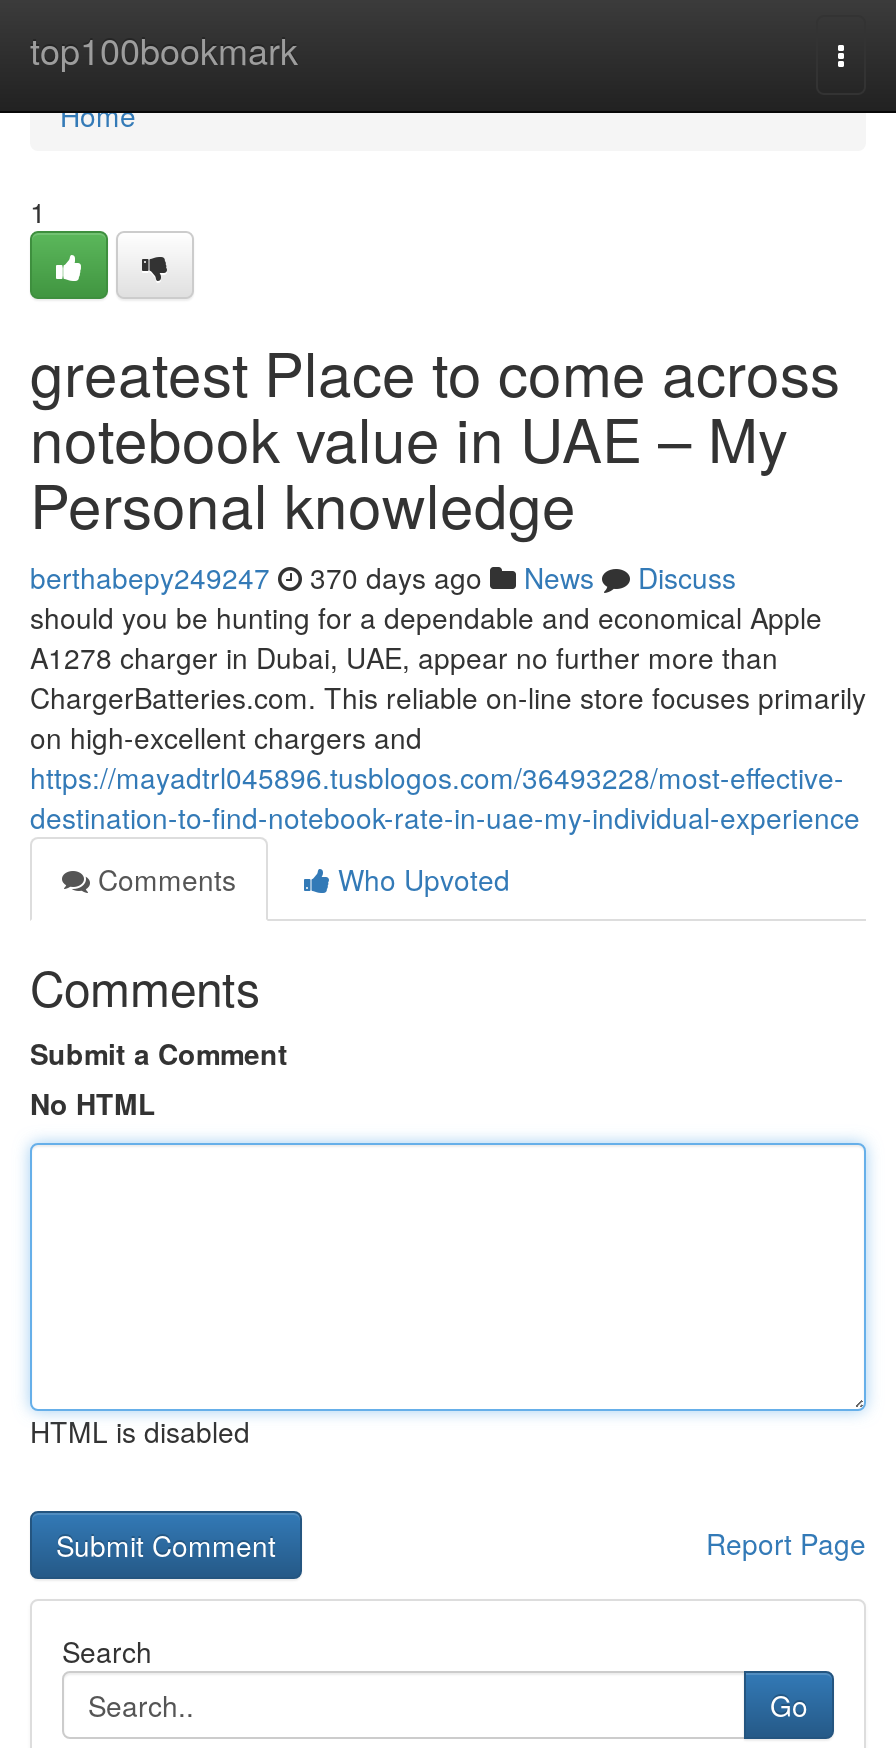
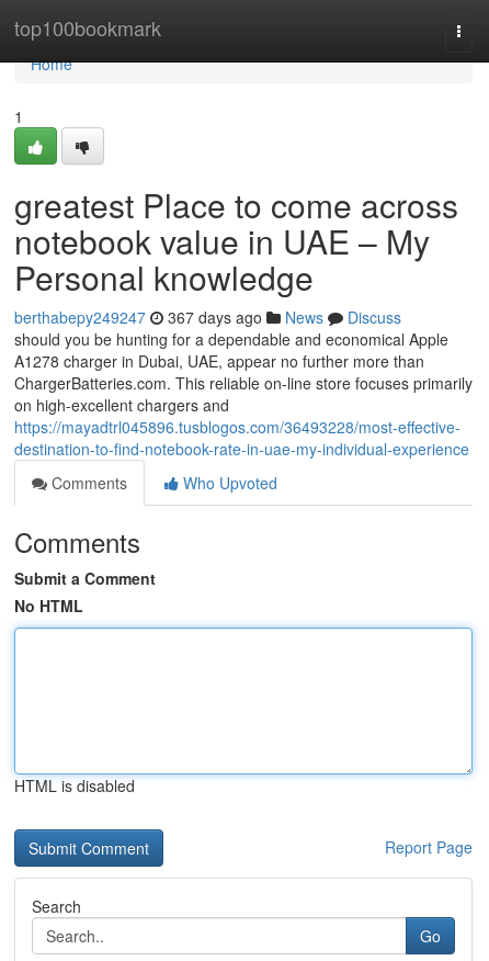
- berthabepy249247 370 days ago News Discuss
+ berthabepy249247 367 days ago News Discuss
